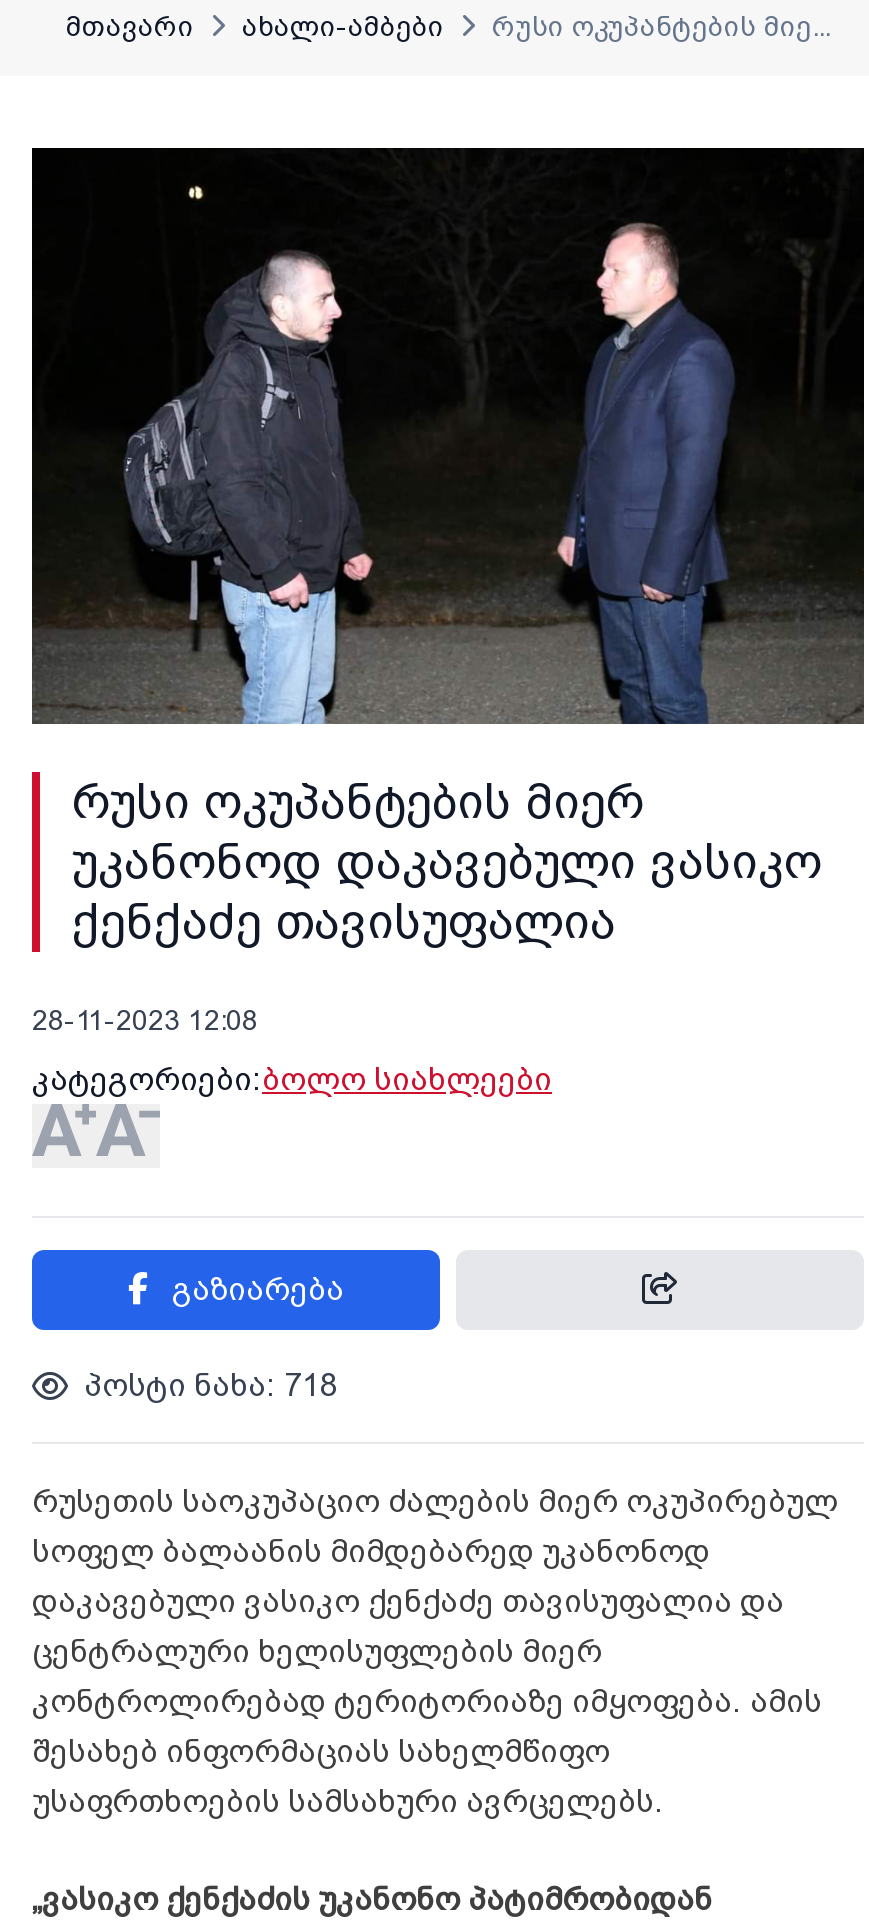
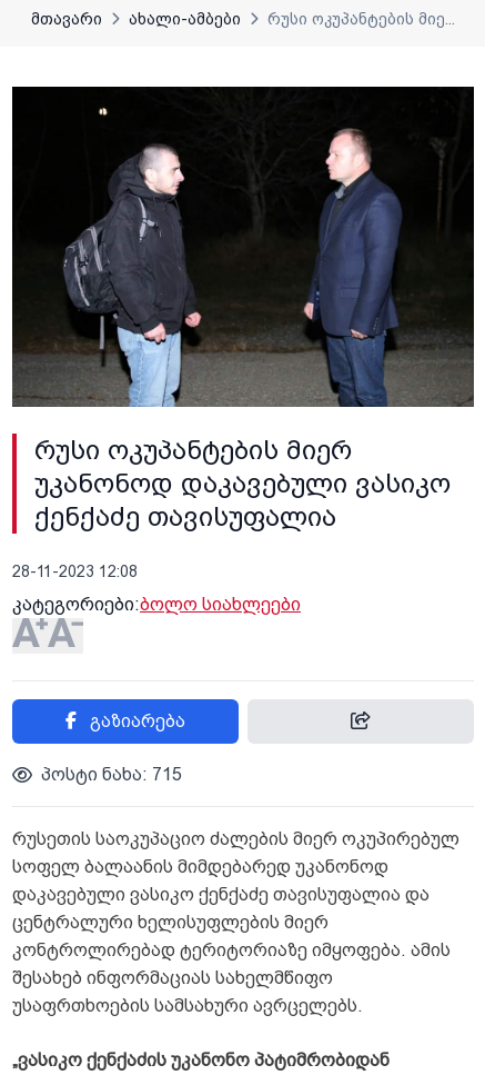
- პოსტი ნახა: 718
+ პოსტი ნახა: 715
